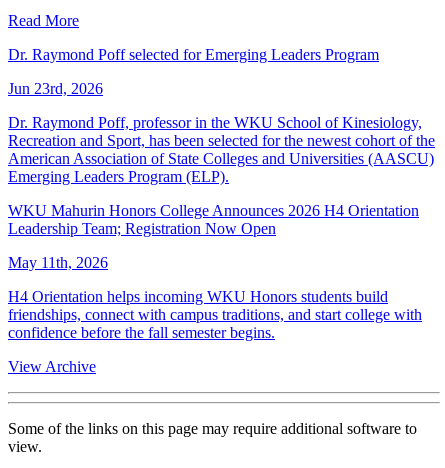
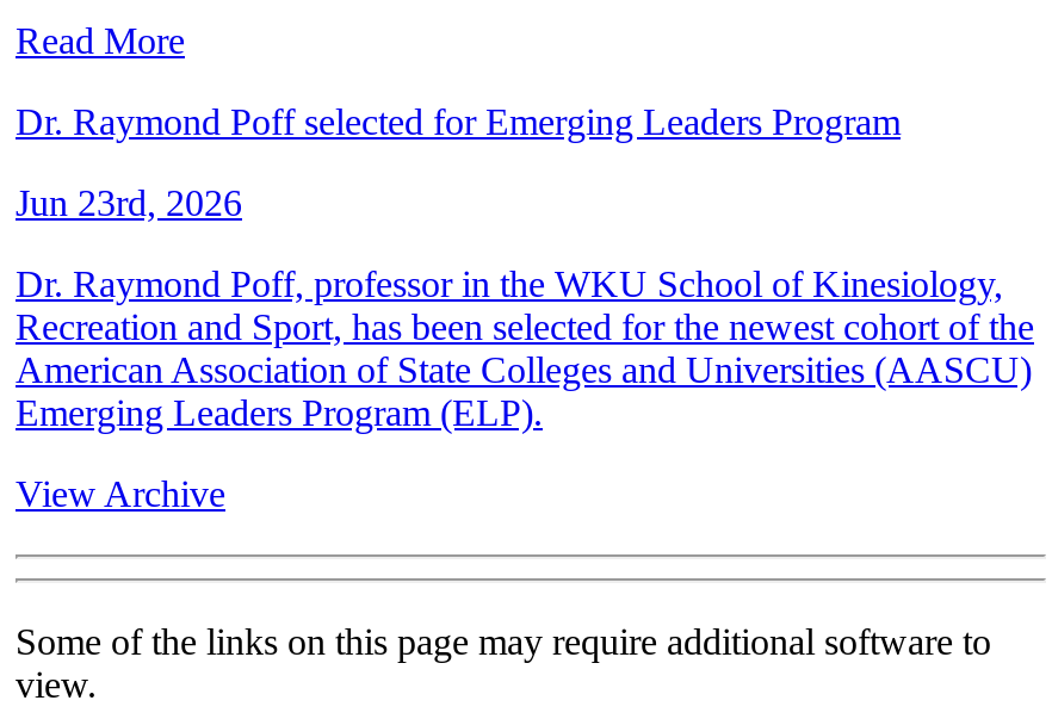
- WKU Mahurin Honors College Announces 2026 H4 Orientation
- Leadership Team; Registration Now Open
- May 11th, 2026
- H4 Orientation helps incoming WKU Honors students build
- friendships, connect with campus traditions, and start college with
- confidence before the fall semester begins.
